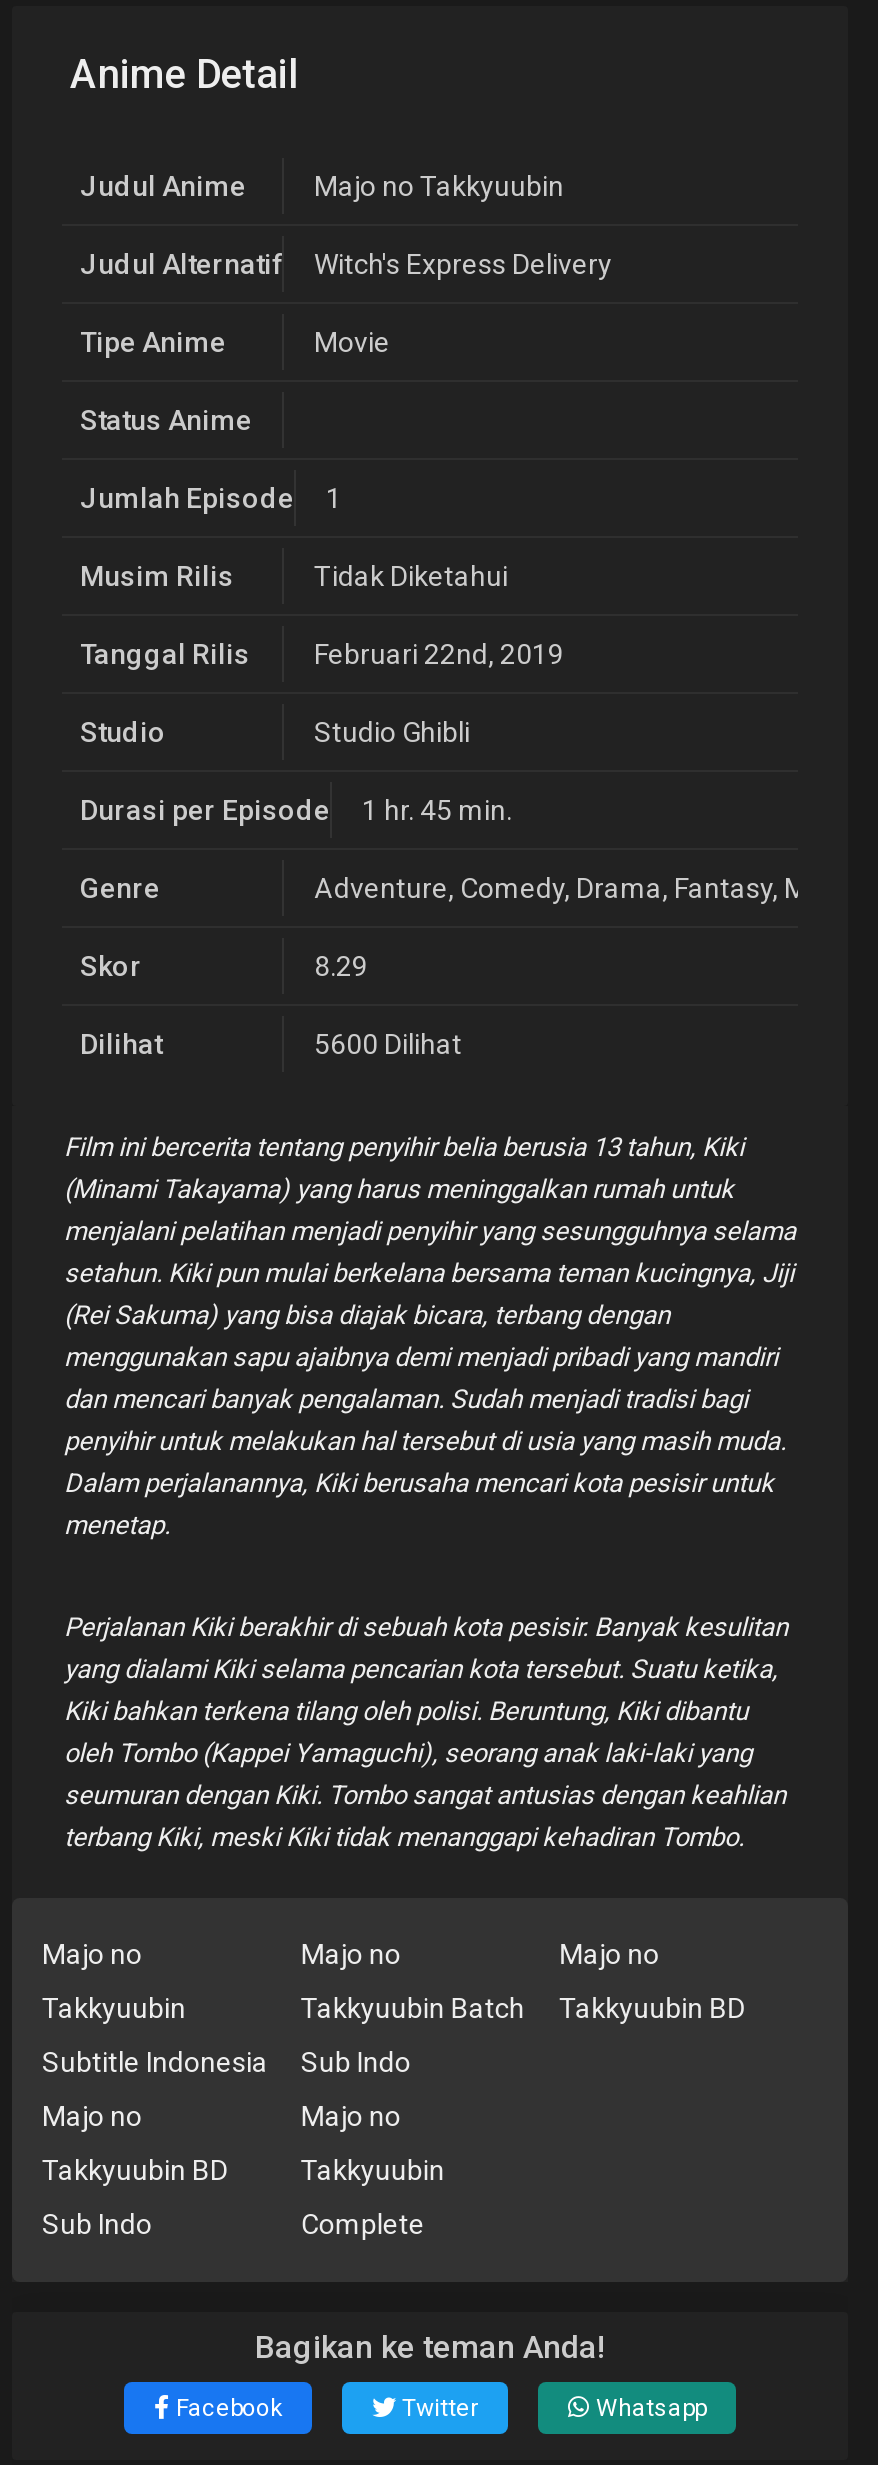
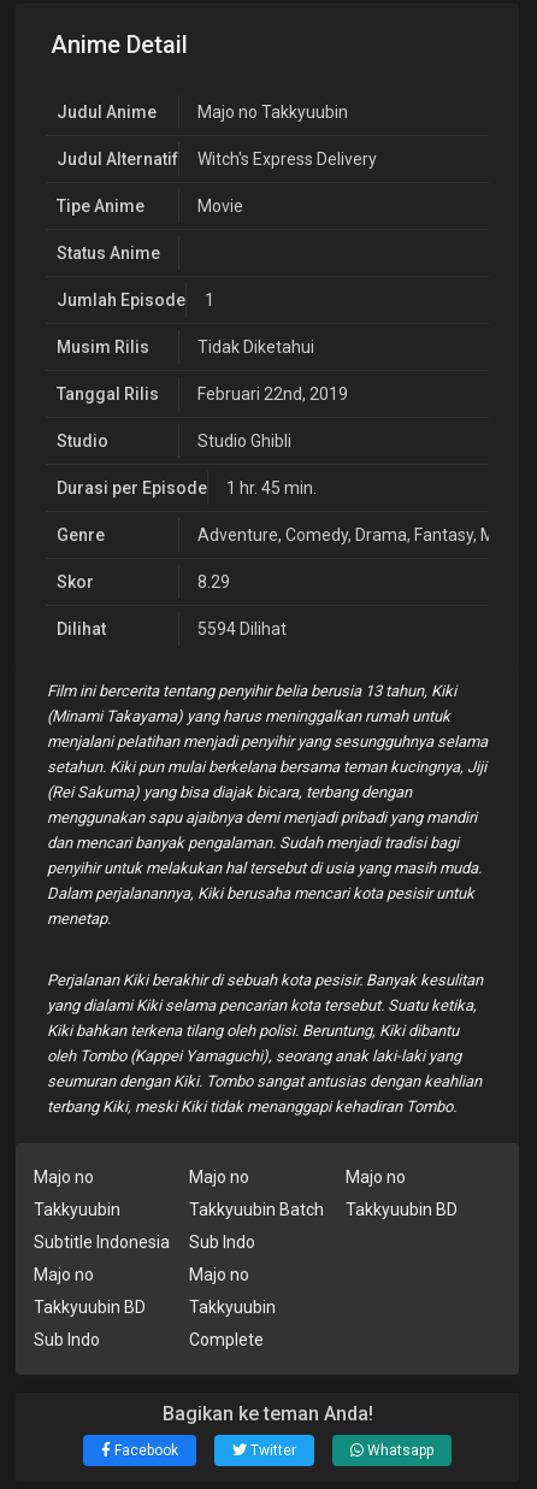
- 5600 Dilihat
+ 5594 Dilihat
